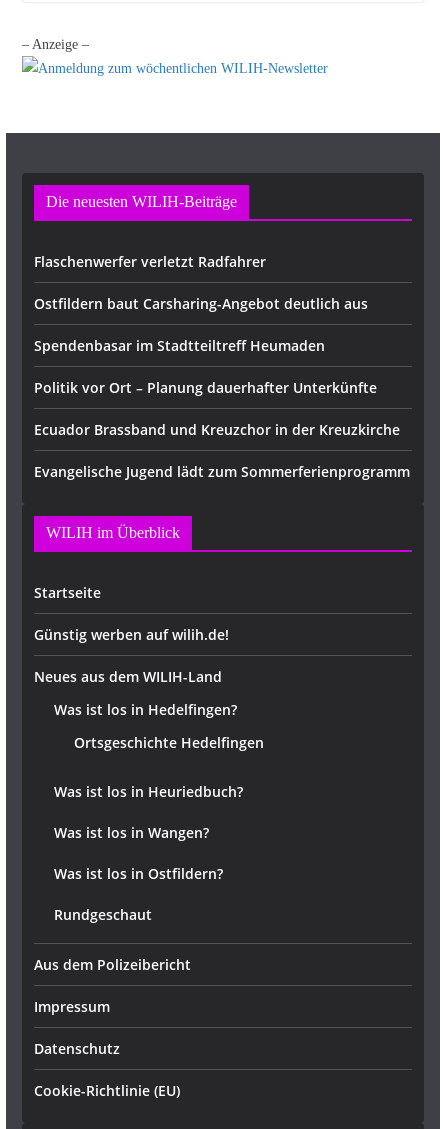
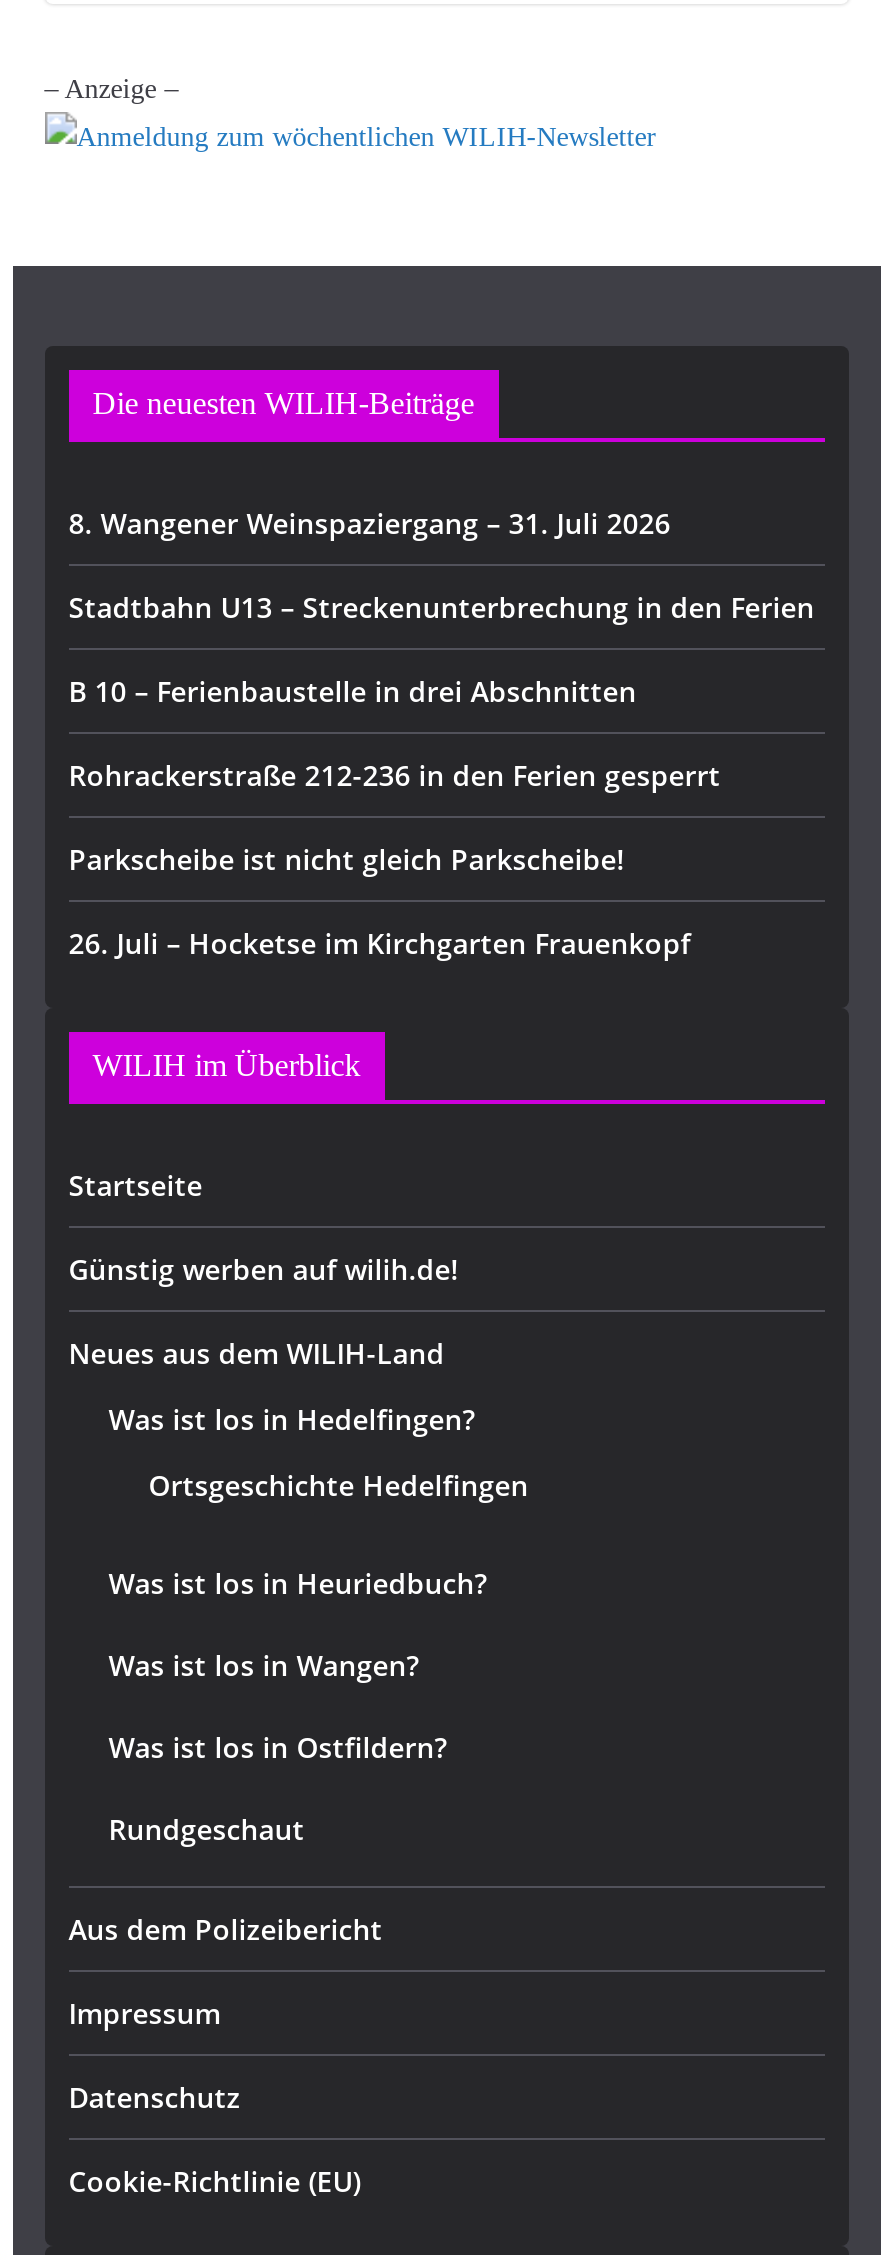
- Flaschenwerfer verletzt Radfahrer
+ 8. Wangener Weinspaziergang – 31. Juli 2026

- Ostfildern baut Carsharing-Angebot deutlich aus
+ Stadtbahn U13 – Streckenunterbrechung in den Ferien

- Spendenbasar im Stadtteiltreff Heumaden
+ B 10 – Ferienbaustelle in drei Abschnitten

- Politik vor Ort – Planung dauerhafter Unterkünfte
+ Rohrackerstraße 212-236 in den Ferien gesperrt

- Ecuador Brassband und Kreuzchor in der Kreuzkirche
+ Parkscheibe ist nicht gleich Parkscheibe!

- Evangelische Jugend lädt zum Sommerferienprogramm
+ 26. Juli – Hocketse im Kirchgarten Frauenkopf
